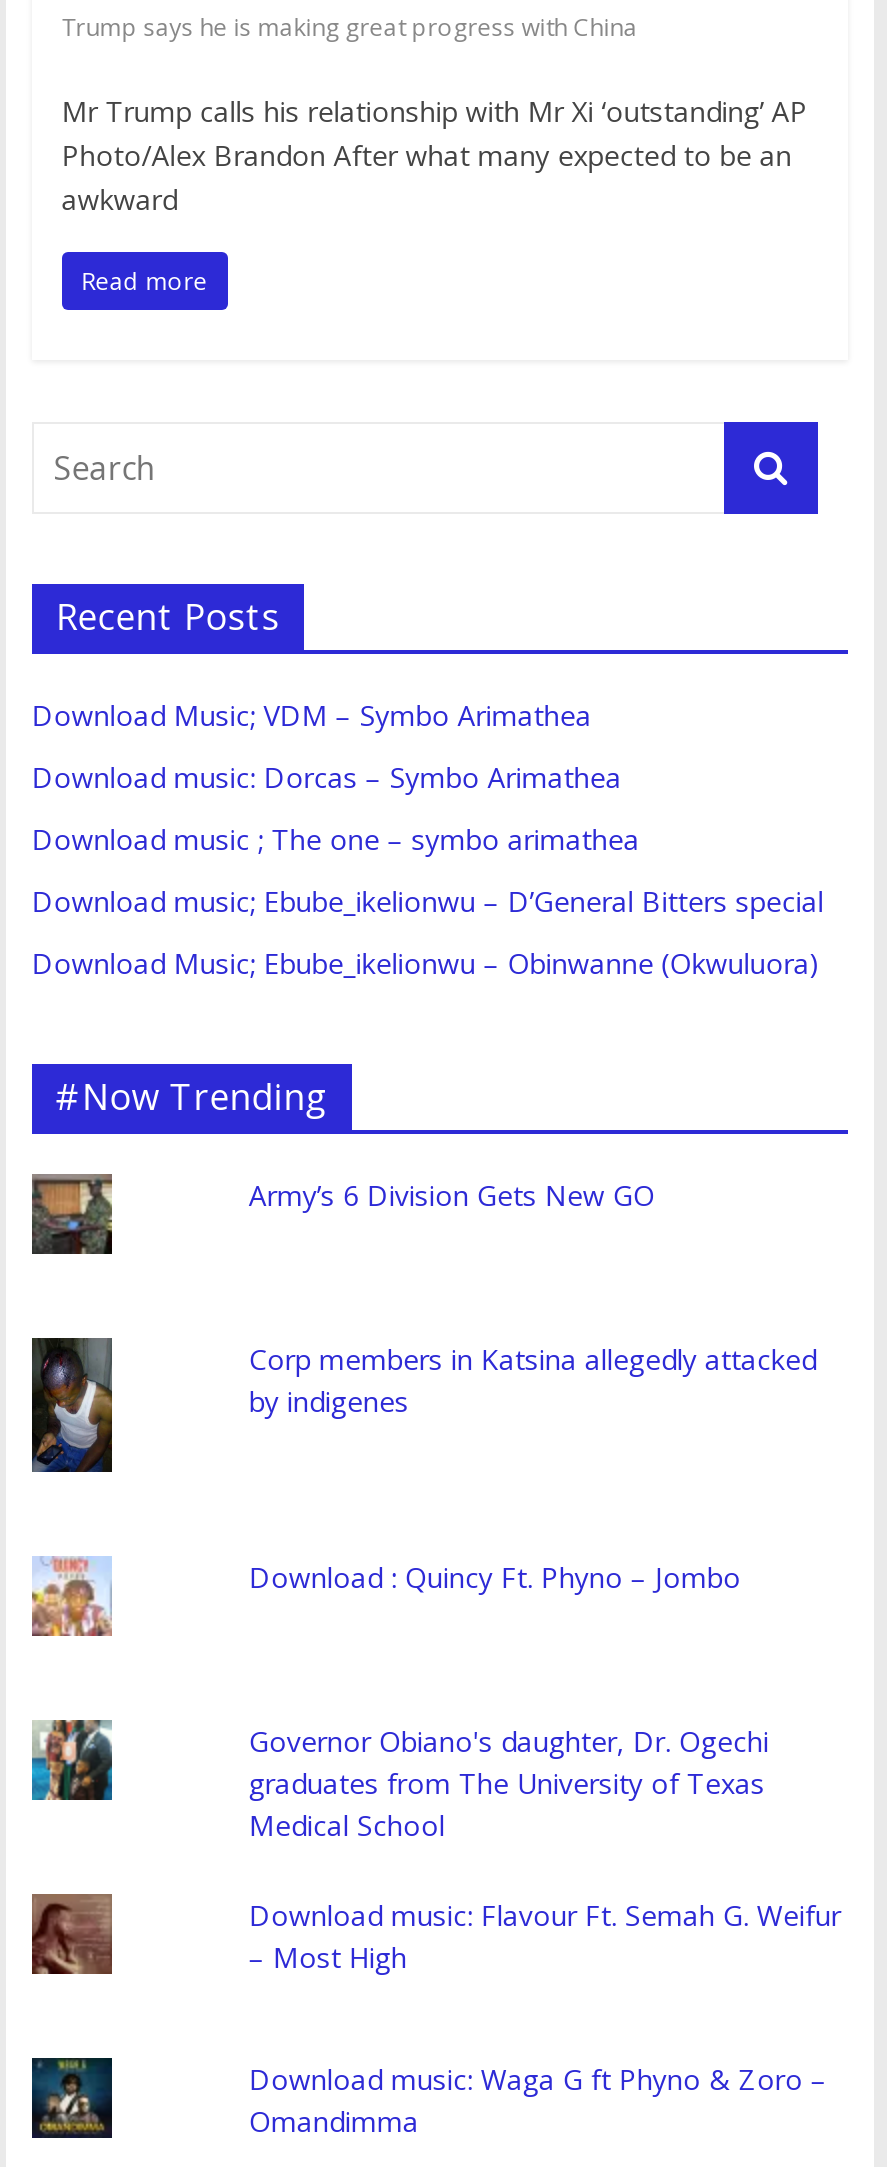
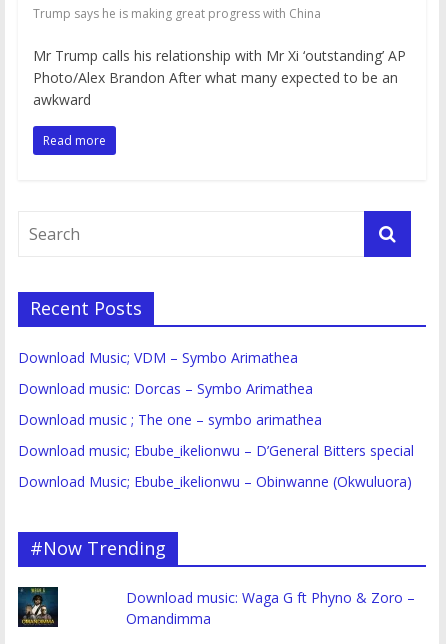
- [image]

- Army’s 6 Division Gets New GO

- [image]

- Corp members in Katsina allegedly attacked
- by indigenes

- [image]

- Download : Quincy Ft. Phyno – Jombo

- [image]

- Governor Obiano's daughter, Dr. Ogechi
- graduates from The University of Texas
- Medical School
- Download music: Flavour Ft. Semah G. Weifur
- – Most High

- [image]
